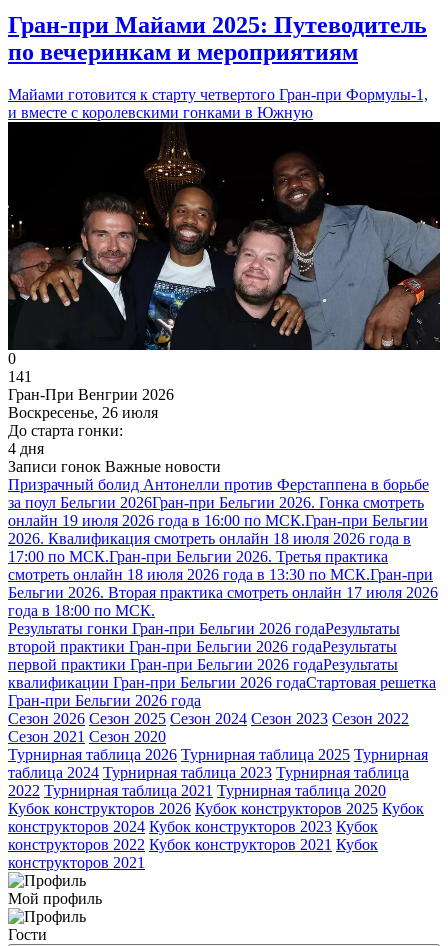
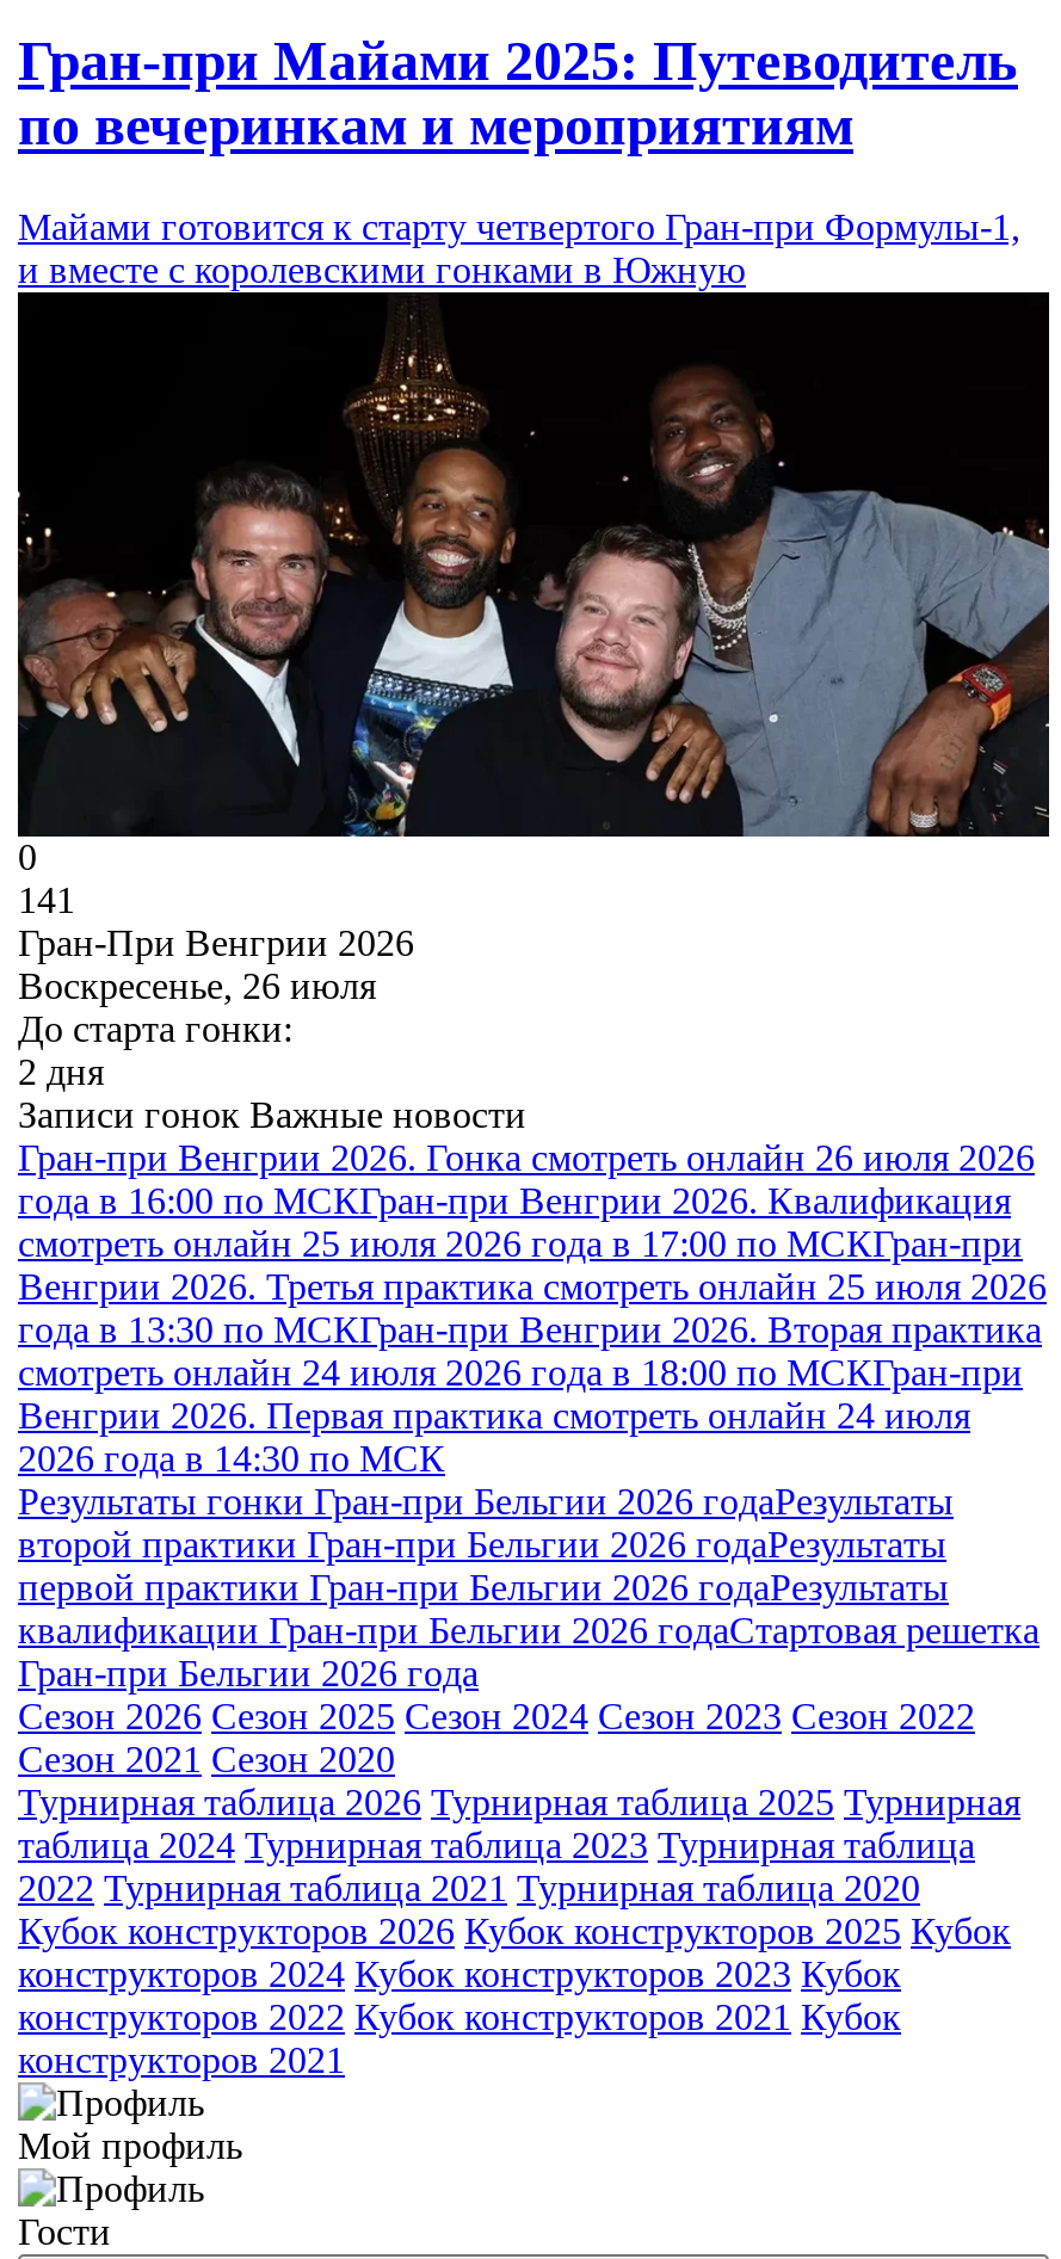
- 4 дня
+ 2 дня

- Призрачный болид Антонелли против Ферстаппена в борьбе
- за поул Бельгии 2026Гран-при Бельгии 2026. Гонка смотреть
- онлайн 19 июля 2026 года в 16:00 по МСК.Гран-при Бельгии
- 2026. Квалификация смотреть онлайн 18 июля 2026 года в
- 17:00 по МСК.Гран-при Бельгии 2026. Третья практика
- смотреть онлайн 18 июля 2026 года в 13:30 по МСК.Гран-при
- Бельгии 2026. Вторая практика смотреть онлайн 17 июля 2026
- года в 18:00 по МСК.
+ Гран-при Венгрии 2026. Гонка смотреть онлайн 26 июля 2026
+ года в 16:00 по МСКГран-при Венгрии 2026. Квалификация
+ смотреть онлайн 25 июля 2026 года в 17:00 по МСКГран-при
+ Венгрии 2026. Третья практика смотреть онлайн 25 июля 2026
+ года в 13:30 по МСКГран-при Венгрии 2026. Вторая практика
+ смотреть онлайн 24 июля 2026 года в 18:00 по МСКГран-при
+ Венгрии 2026. Первая практика смотреть онлайн 24 июля
+ 2026 года в 14:30 по МСК
